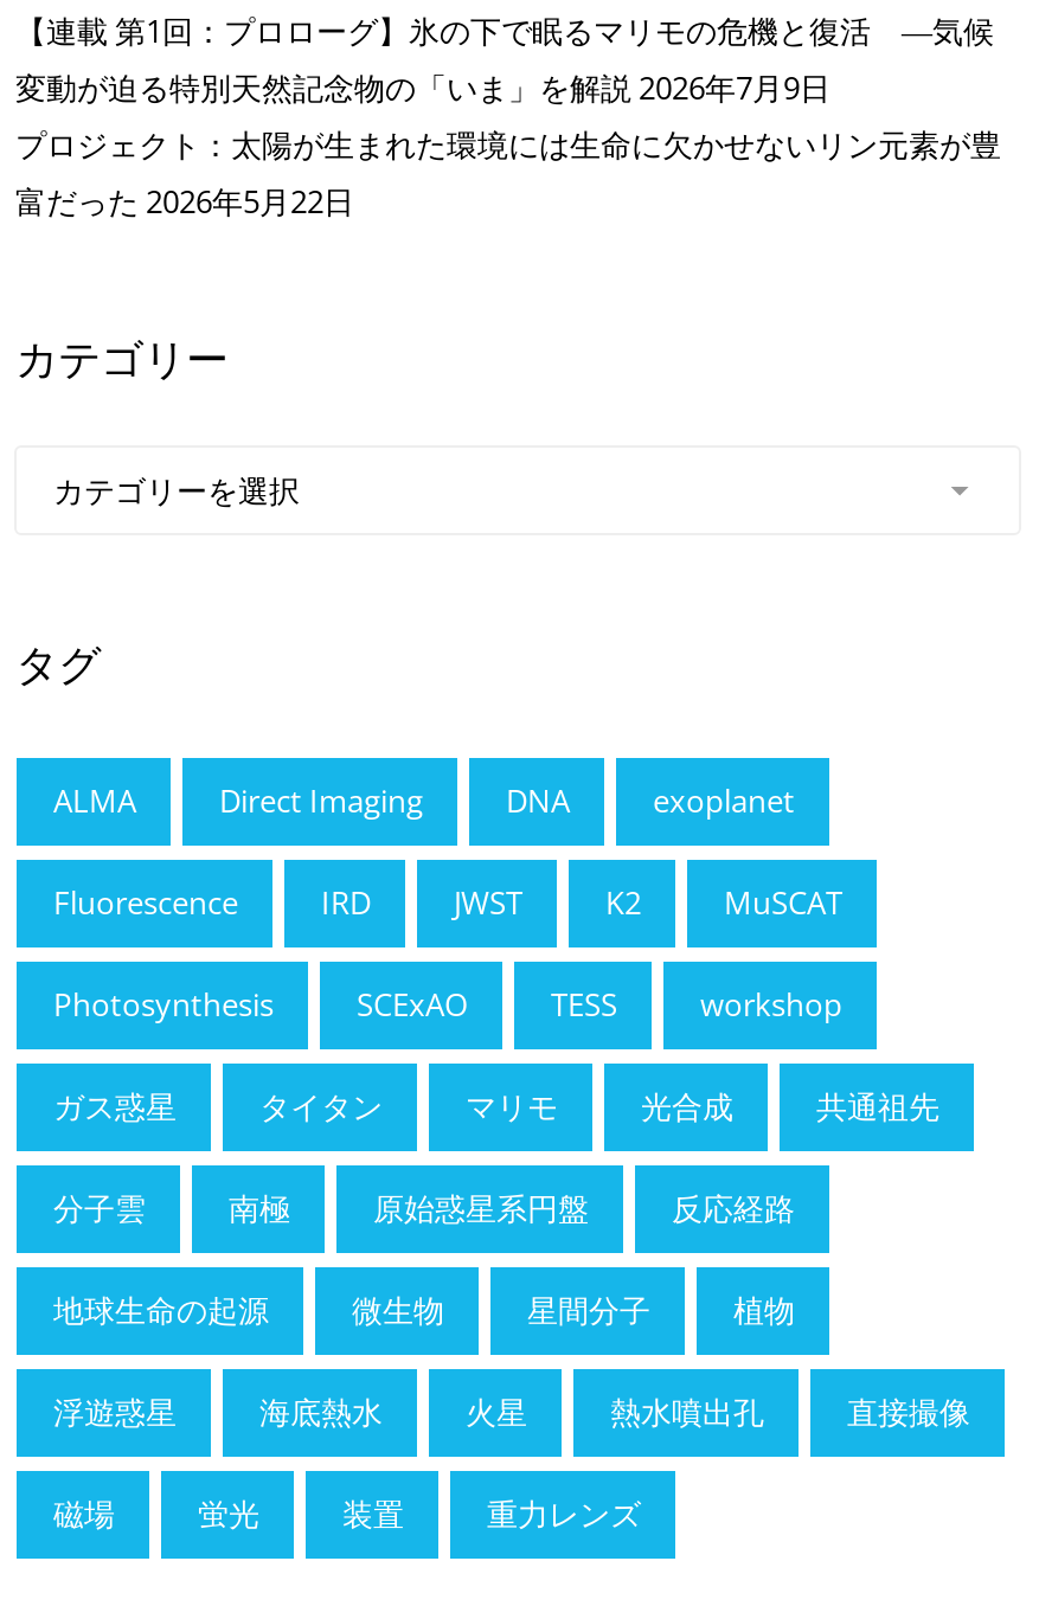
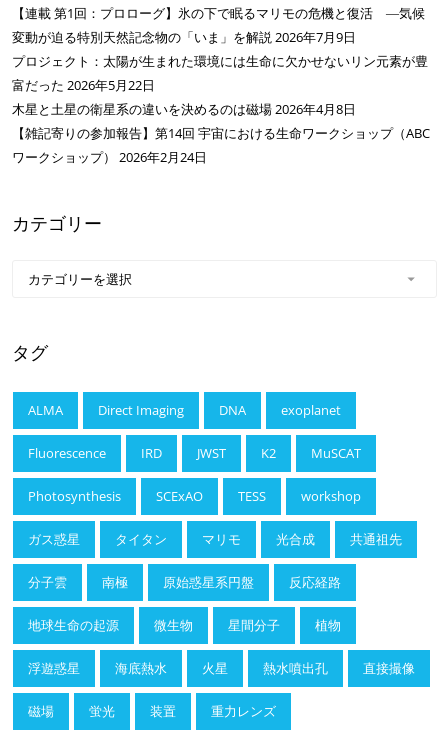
+ ⽊星と⼟星の衛星系の違いを決めるのは磁場 2026年4月8日
+ 【雑記寄りの参加報告】第14回 宇宙における生命ワークショップ（ABC
+ ワークショップ） 2026年2月24日
